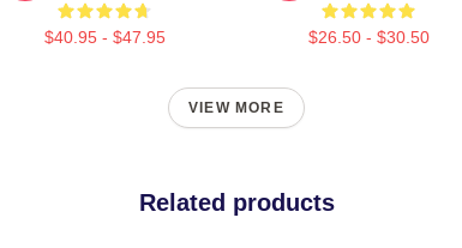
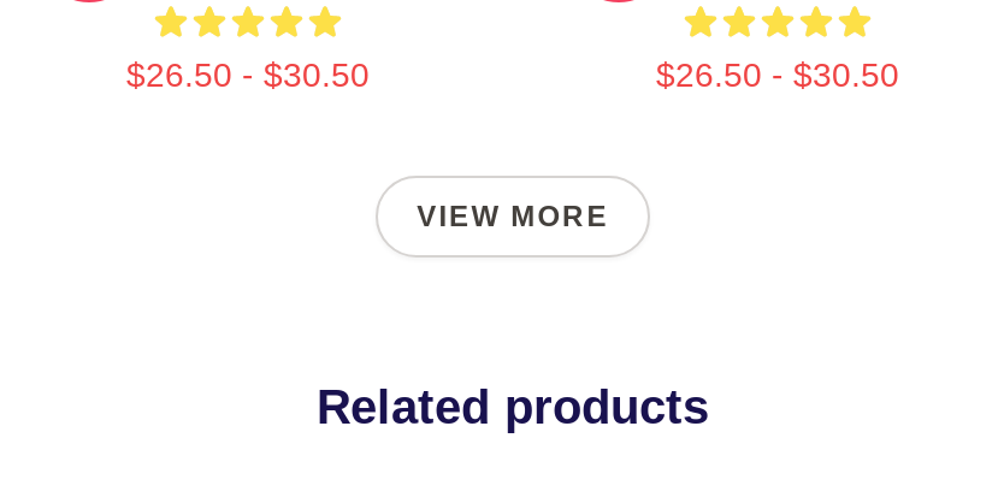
- $40.95 - $47.95
+ $26.50 - $30.50
